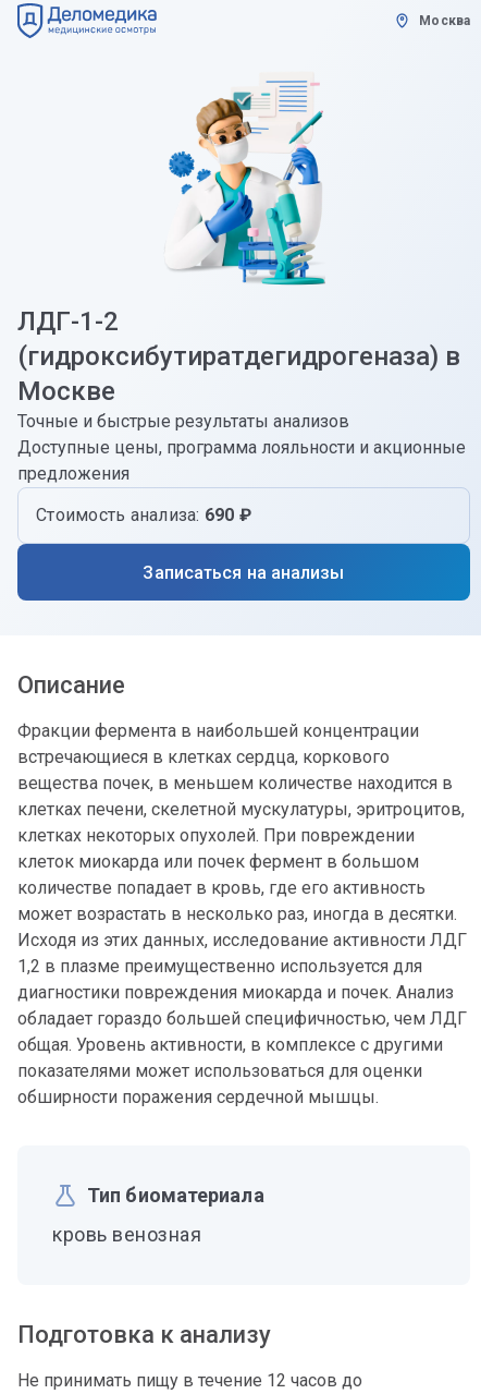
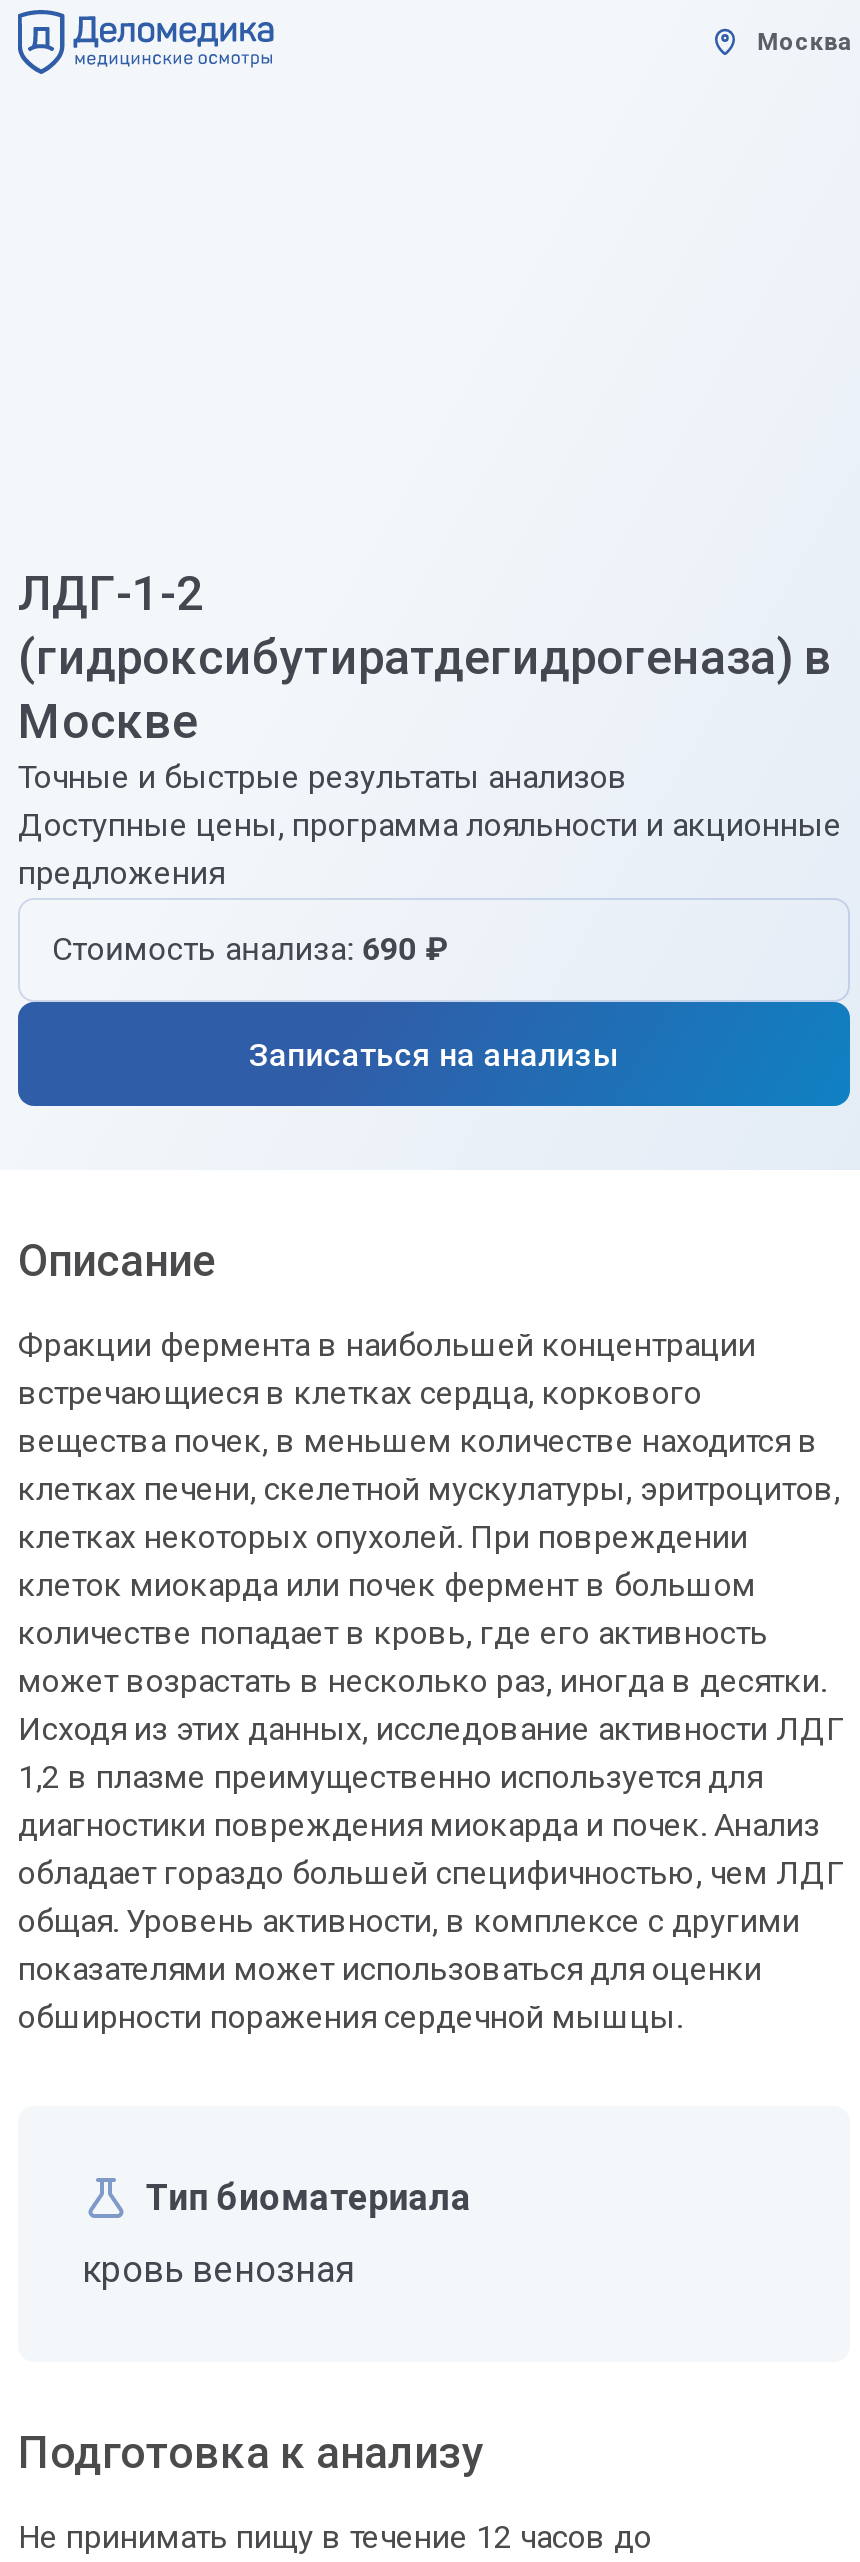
- [image]
